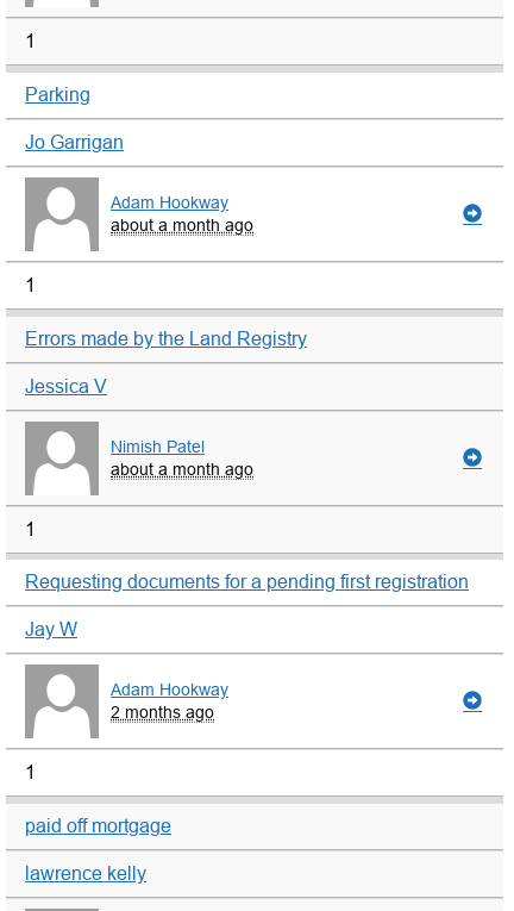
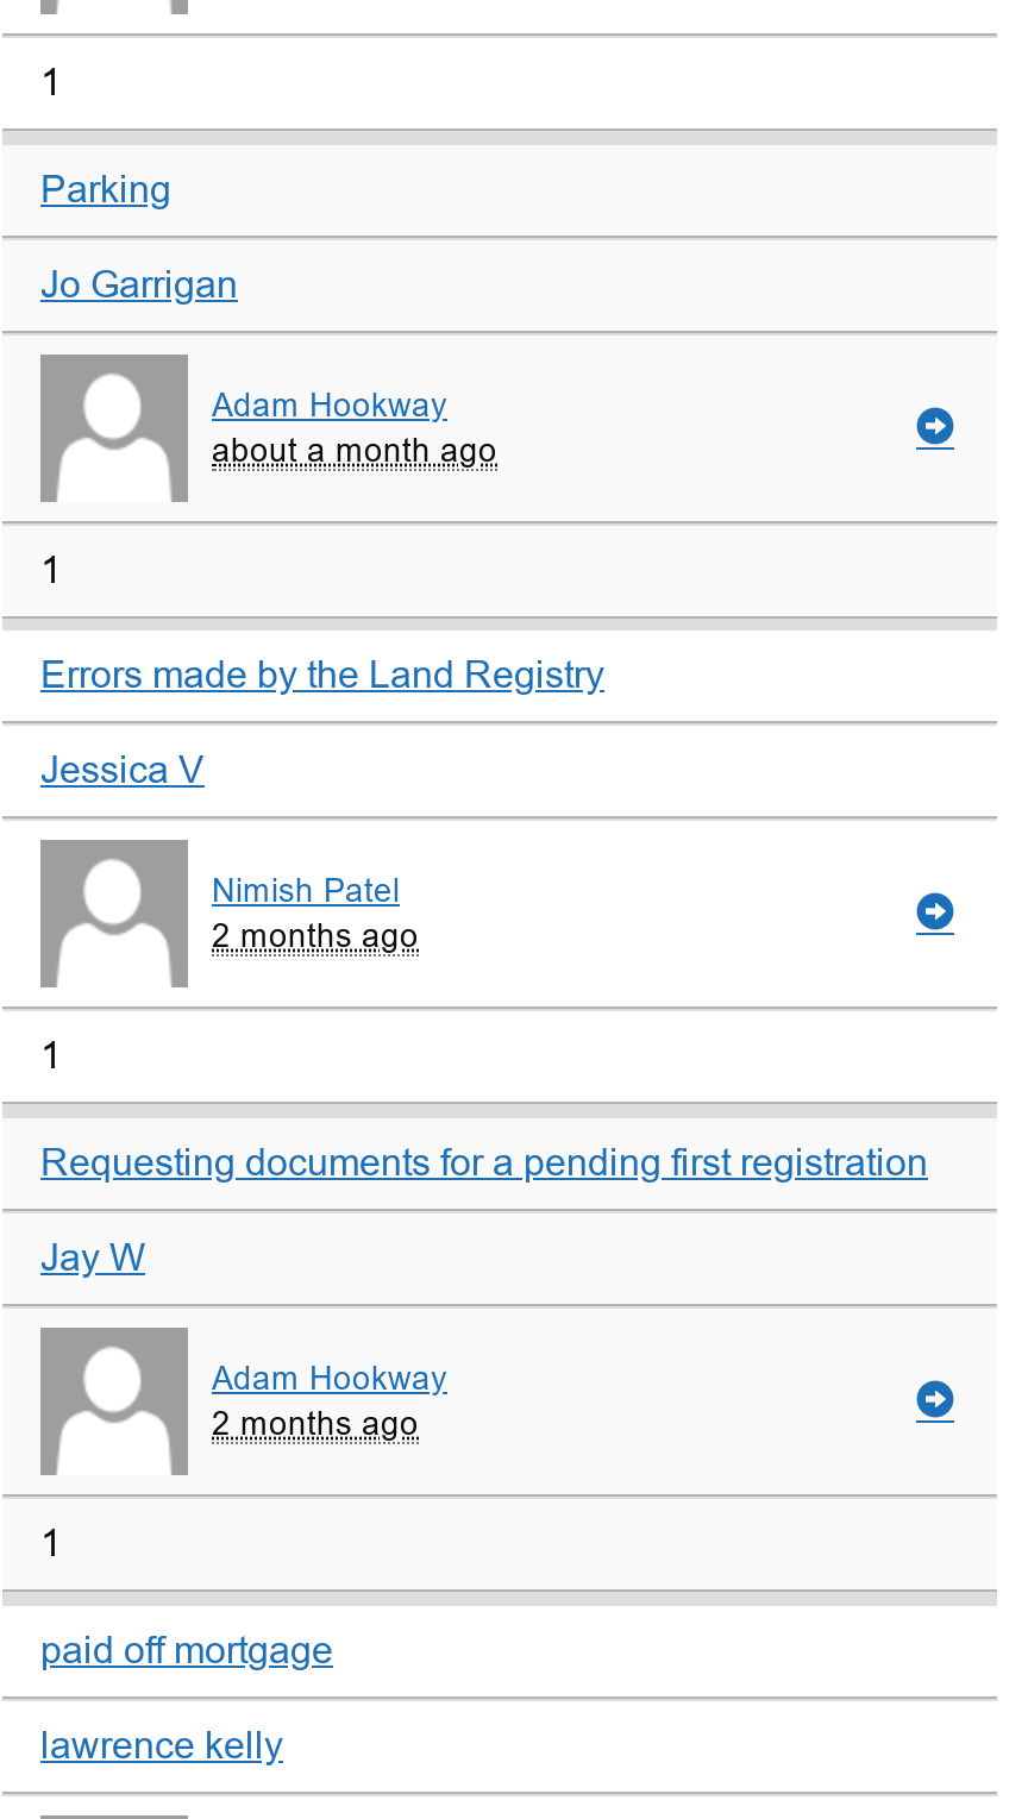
- about a month ago
+ 2 months ago
